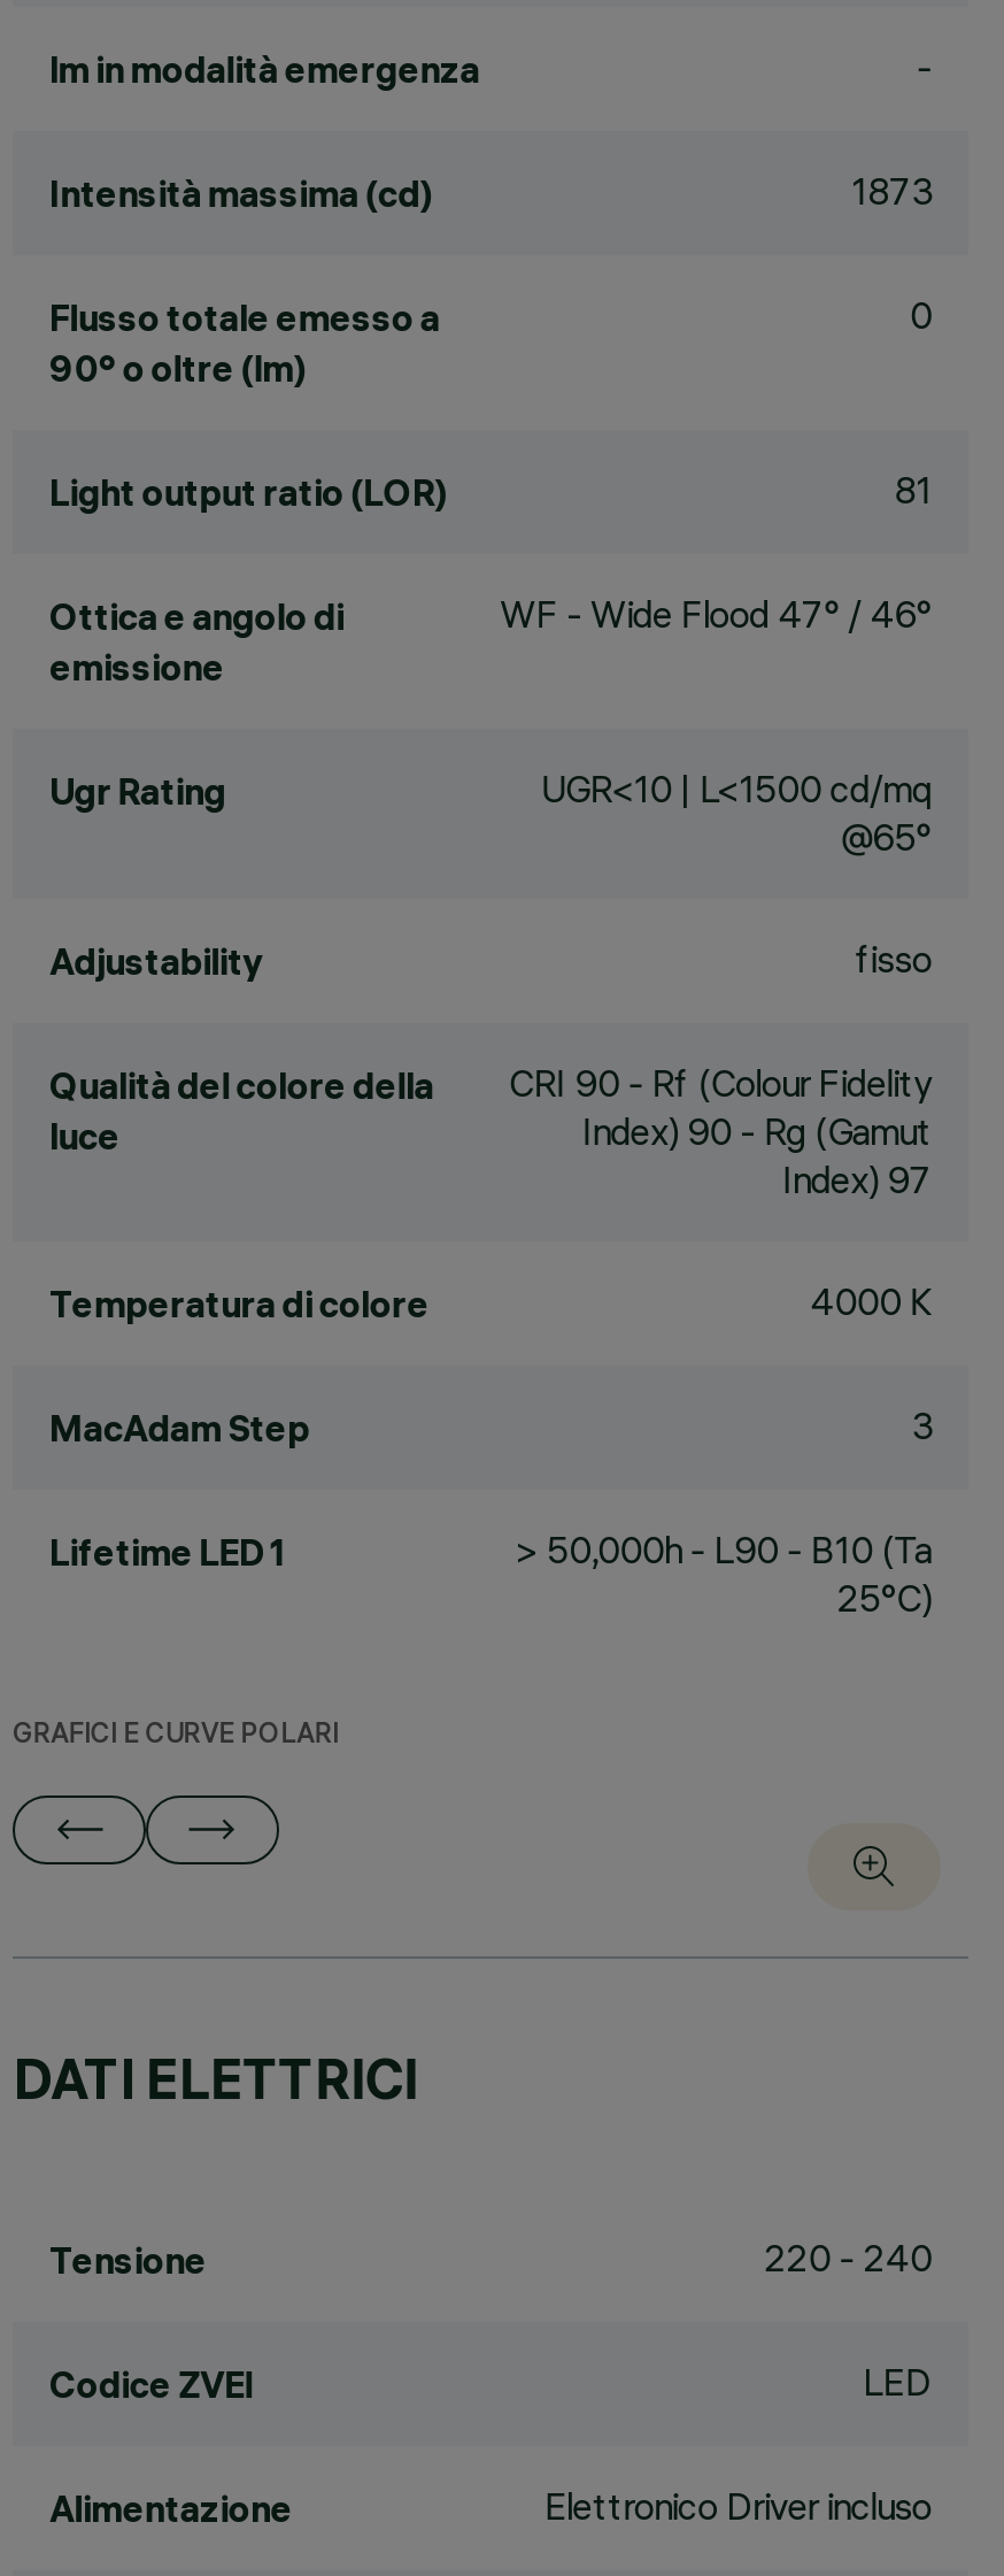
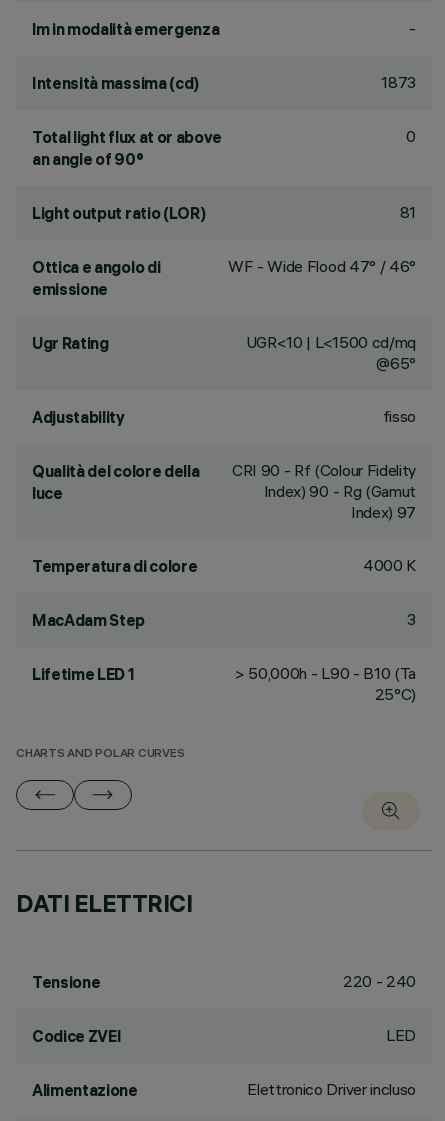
- Flusso totale emesso a
- 90° o oltre (lm)
+ Total light flux at or above
+ an angle of 90°

- GRAFICI E CURVE POLARI
+ CHARTS AND POLAR CURVES
